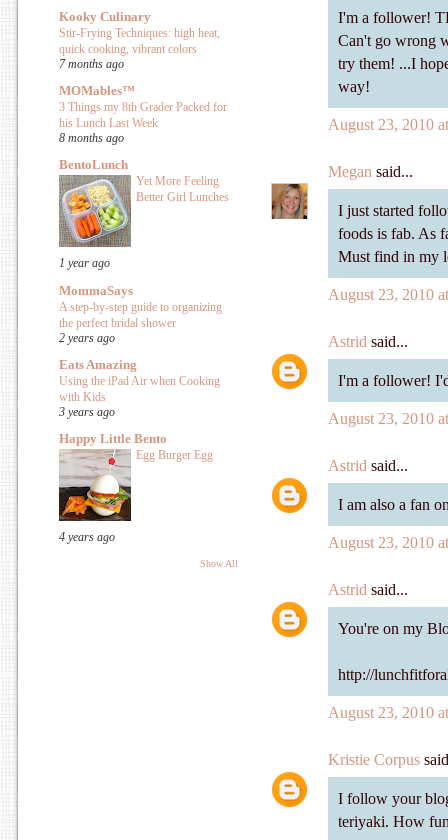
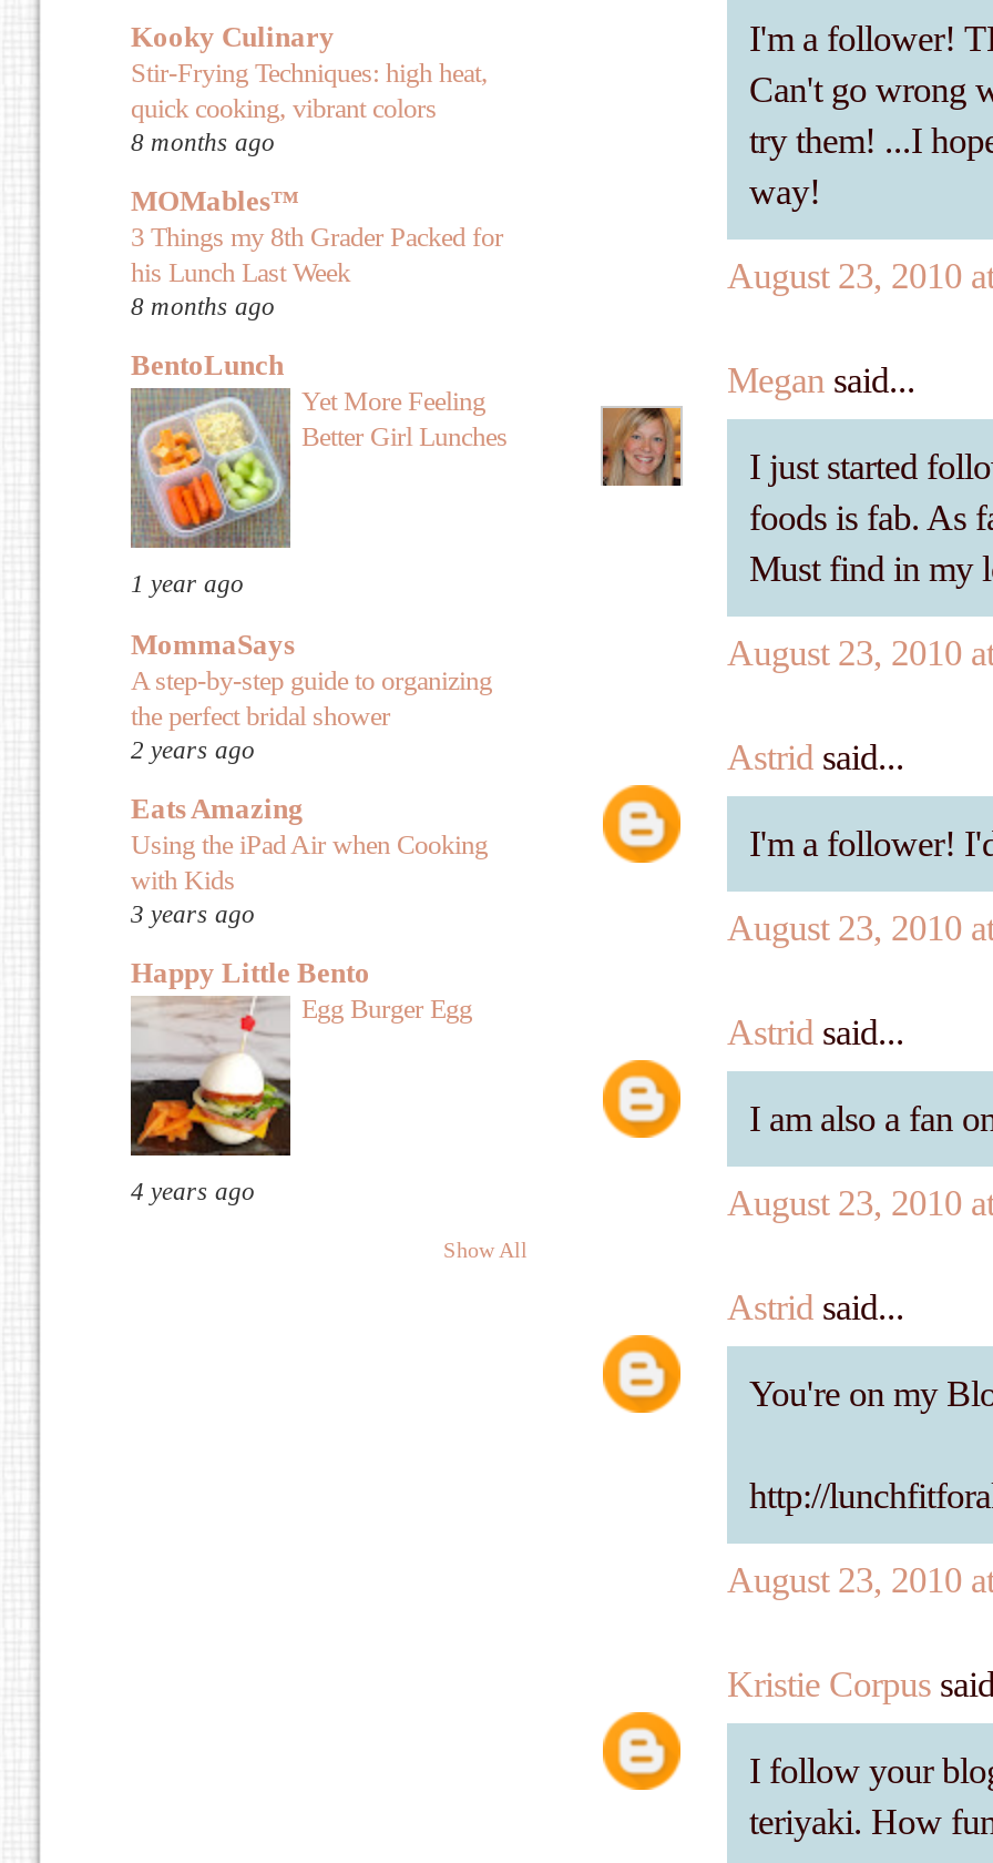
- 7 months ago
+ 8 months ago
